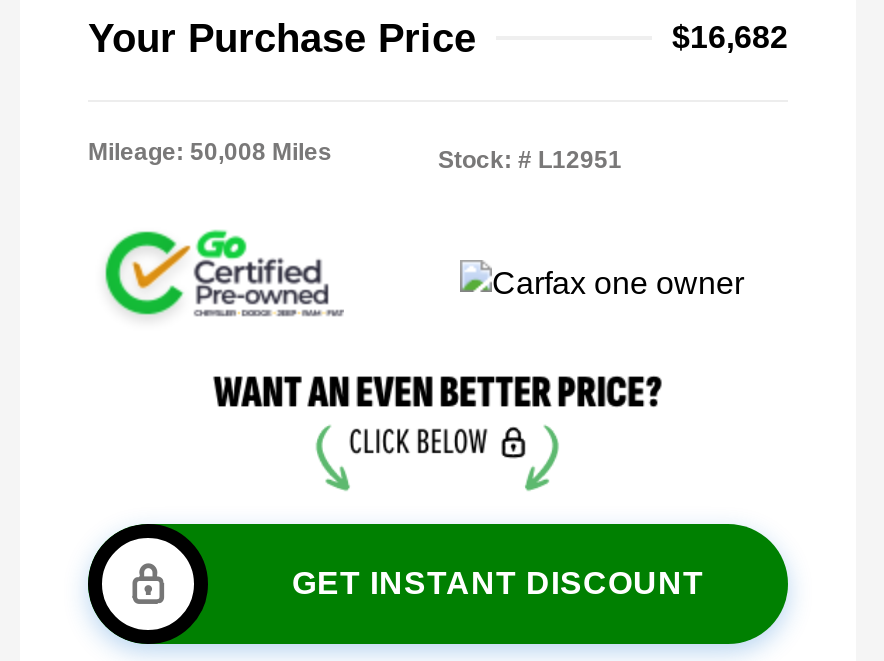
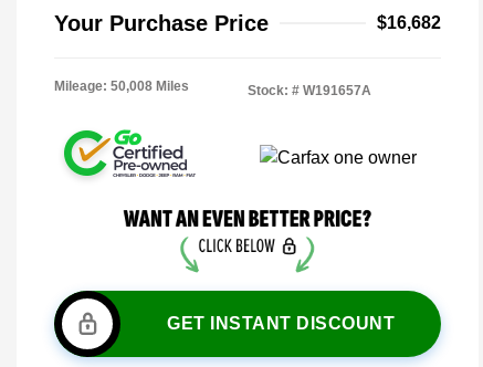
- Stock: # L12951
+ Stock: # W191657A
